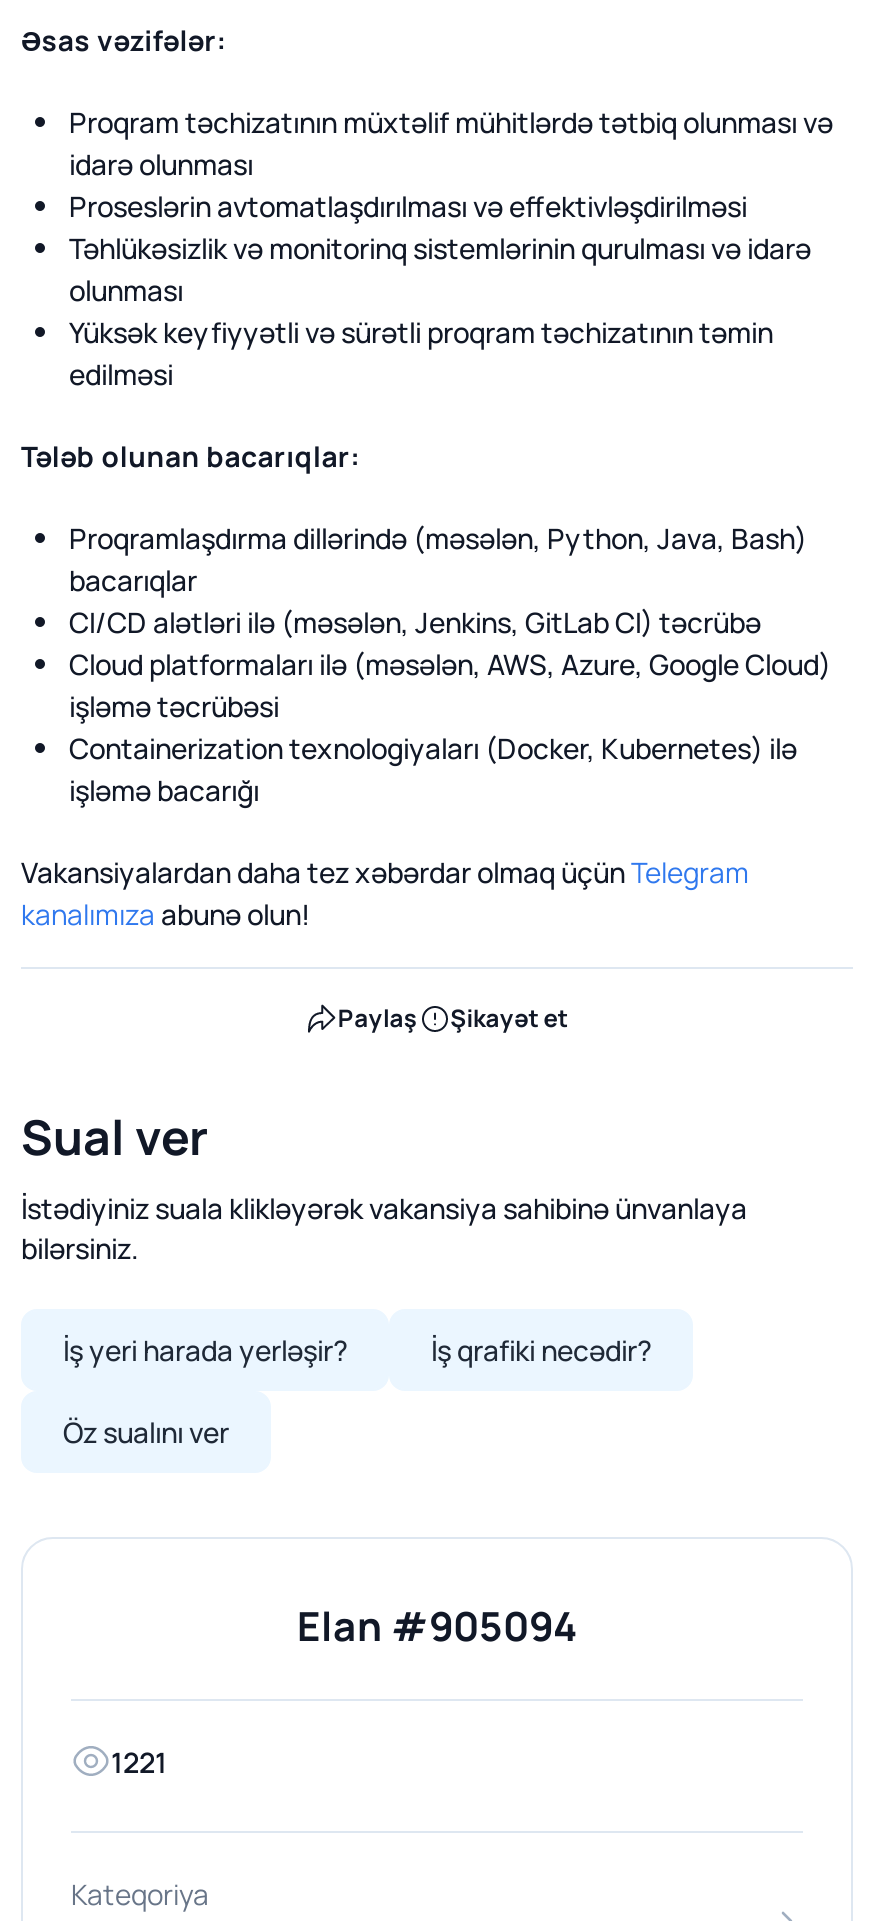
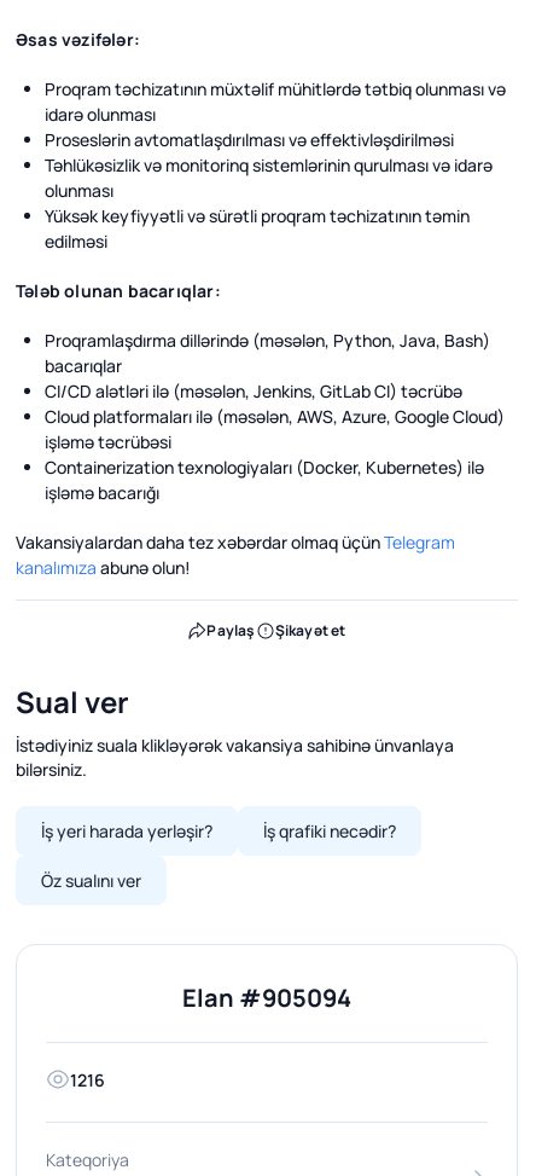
- 1221
+ 1216
